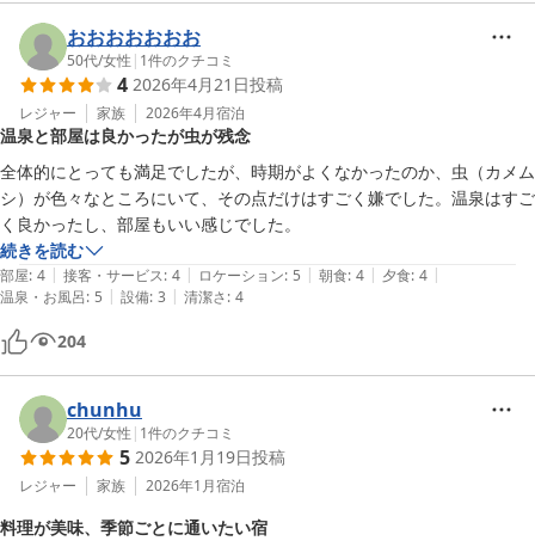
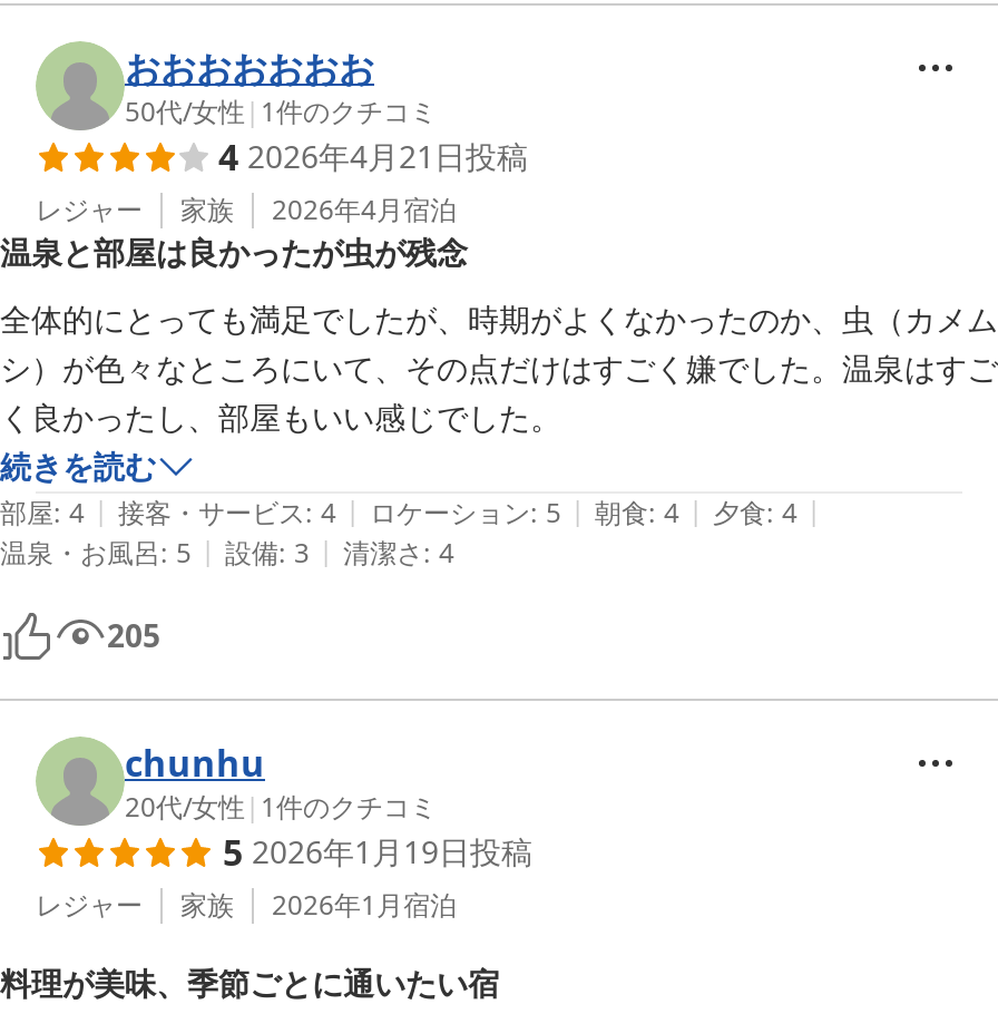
- 204
+ 205
